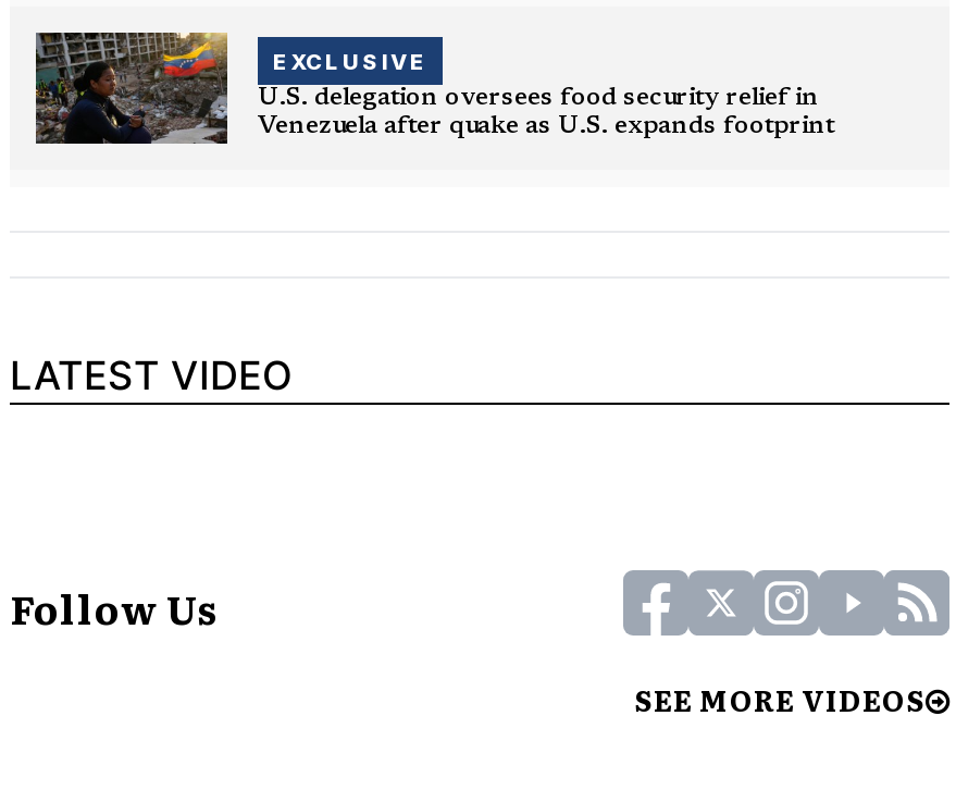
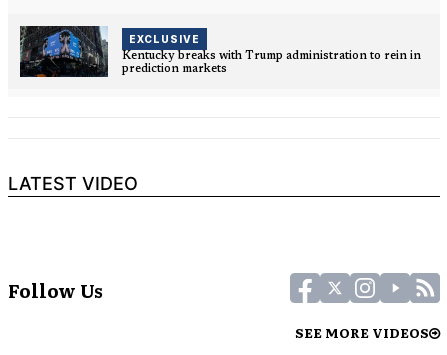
- [image]
- U.S. delegation oversees food security relief in
- Venezuela after quake as U.S. expands footprint
+ [image]
+ Kentucky breaks with Trump administration to rein in
+ prediction markets
